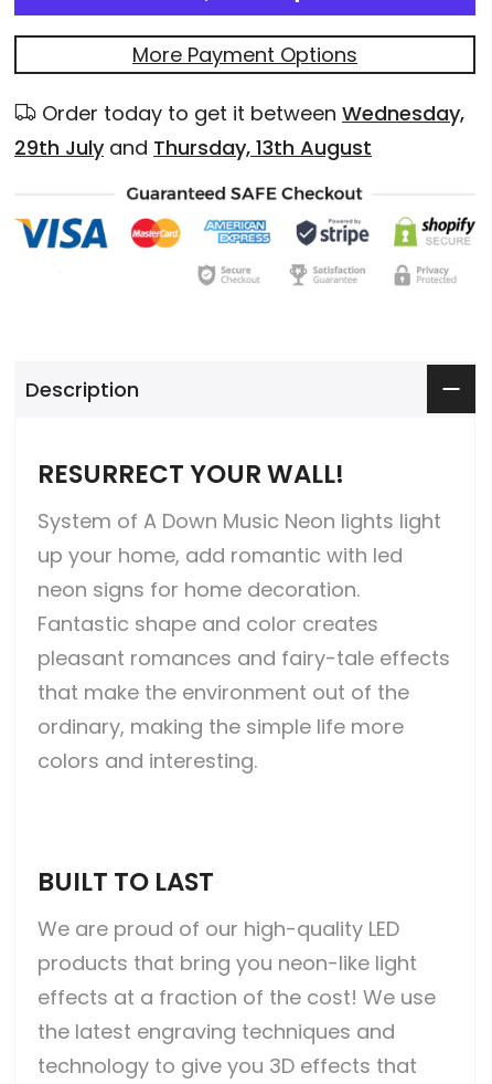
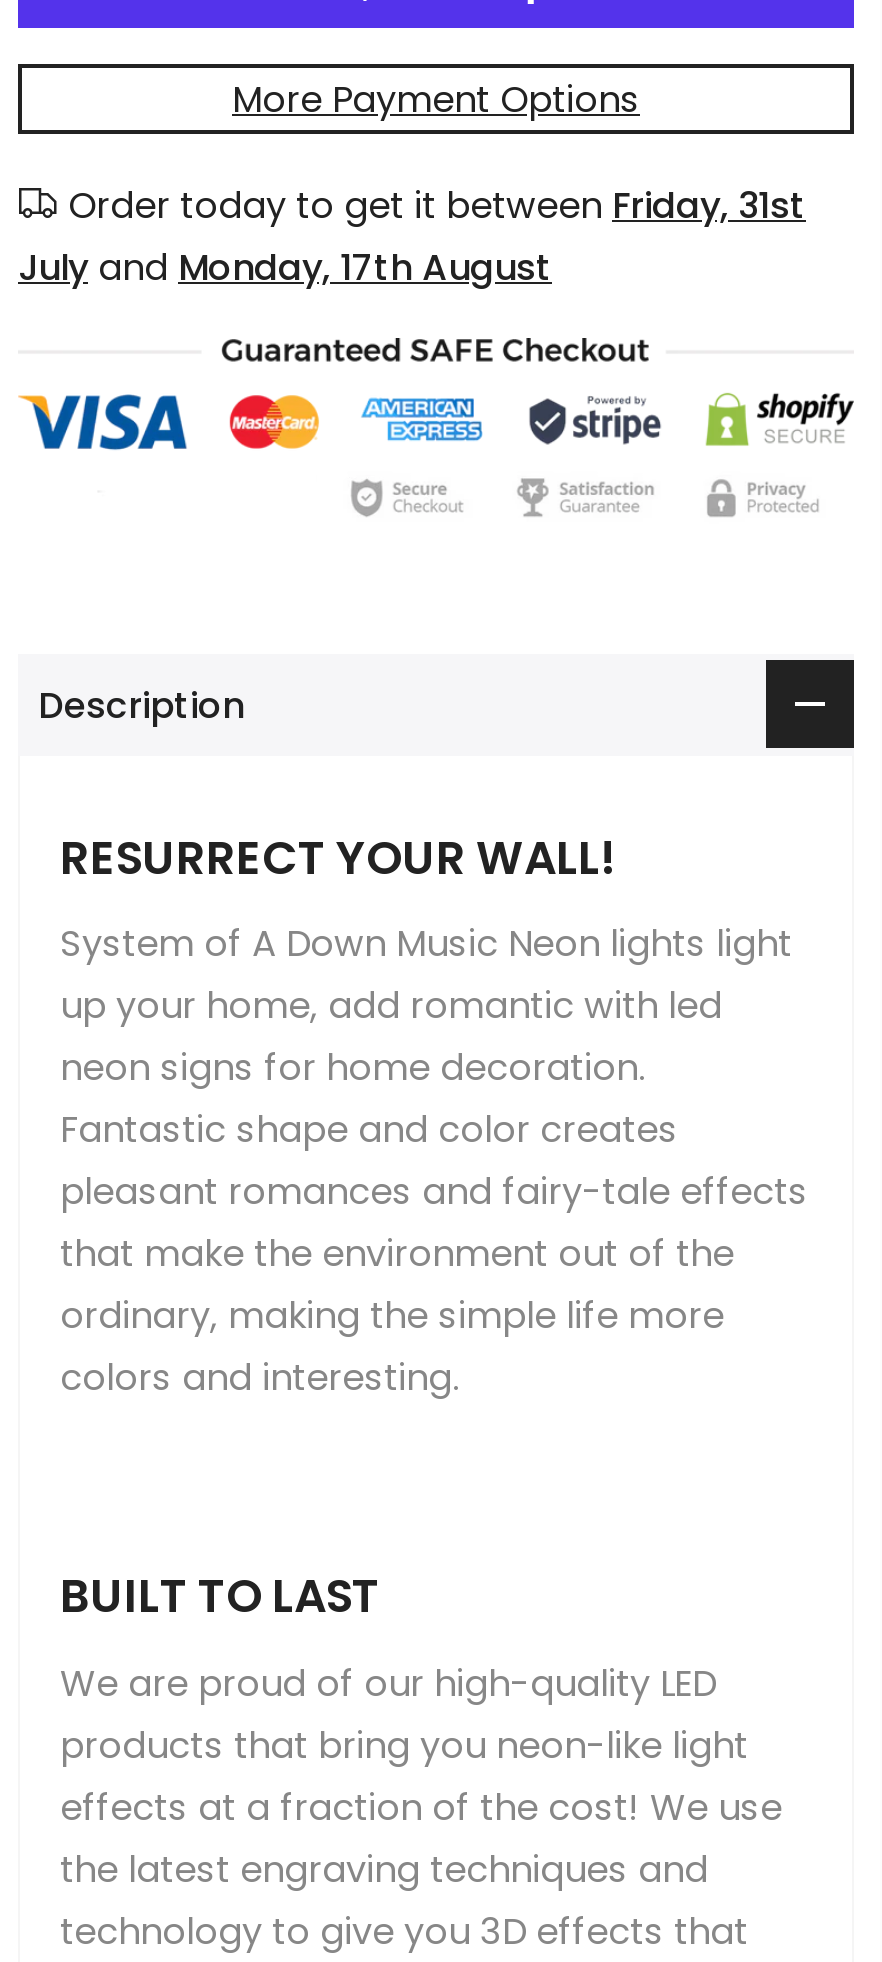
- Order today to get it between Wednesday,
- 29th July and Thursday, 13th August
+ Order today to get it between Friday, 31st
+ July and Monday, 17th August
